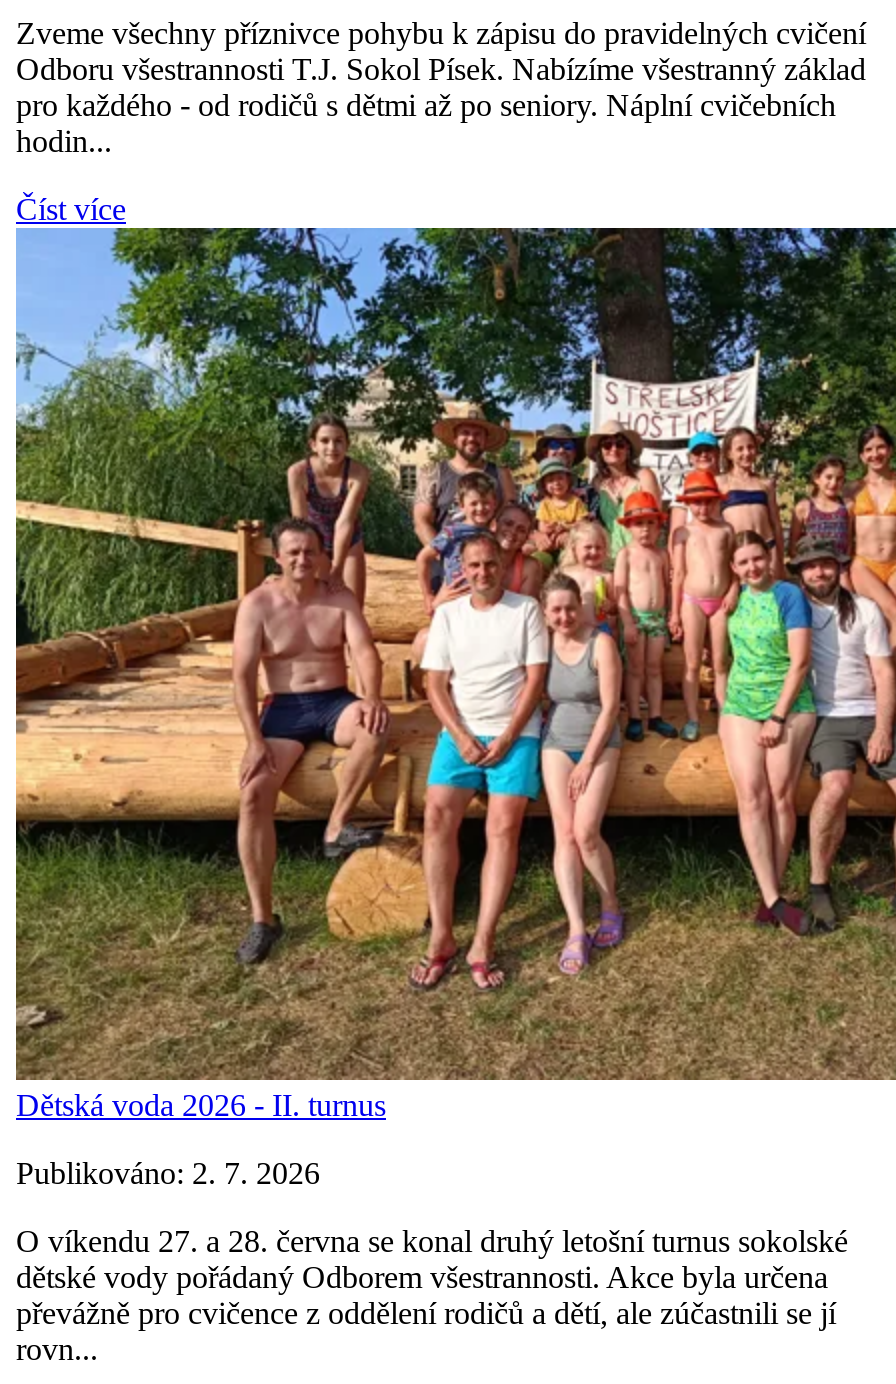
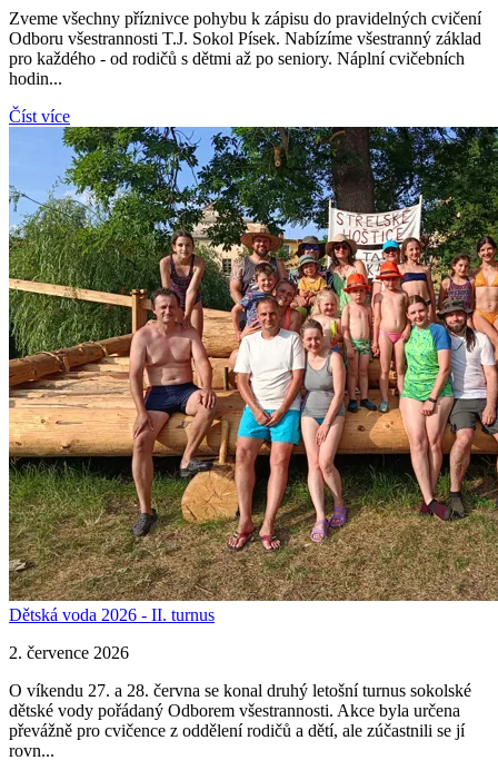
- Publikováno: 2. 7. 2026
+ 2. července 2026
